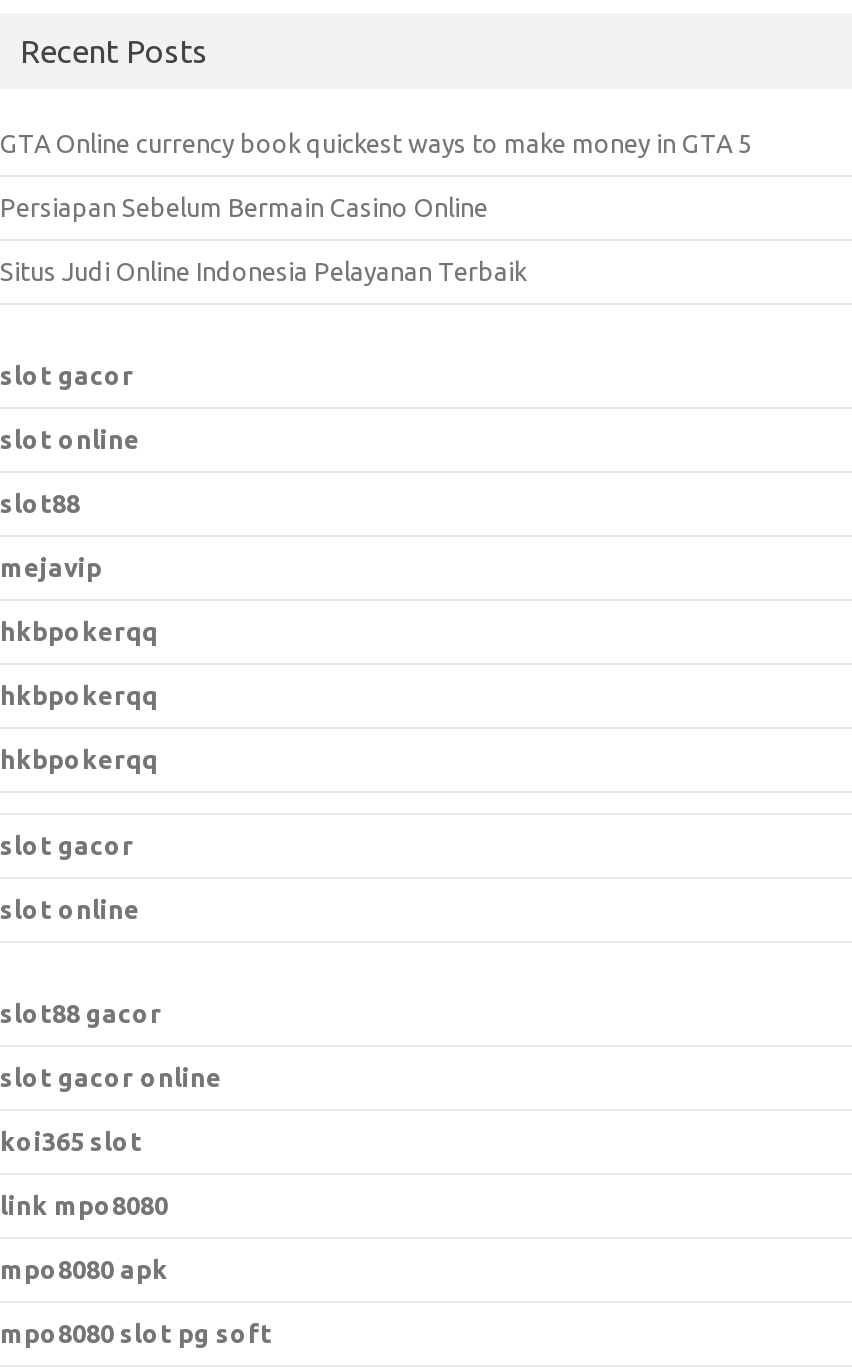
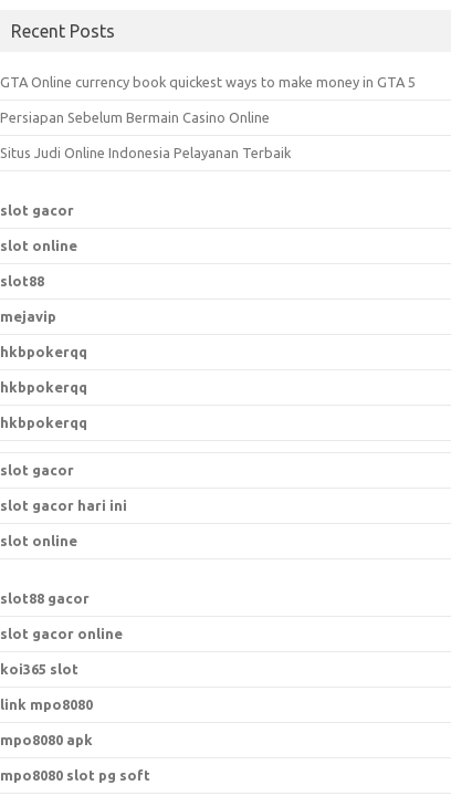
+ slot gacor hari ini
